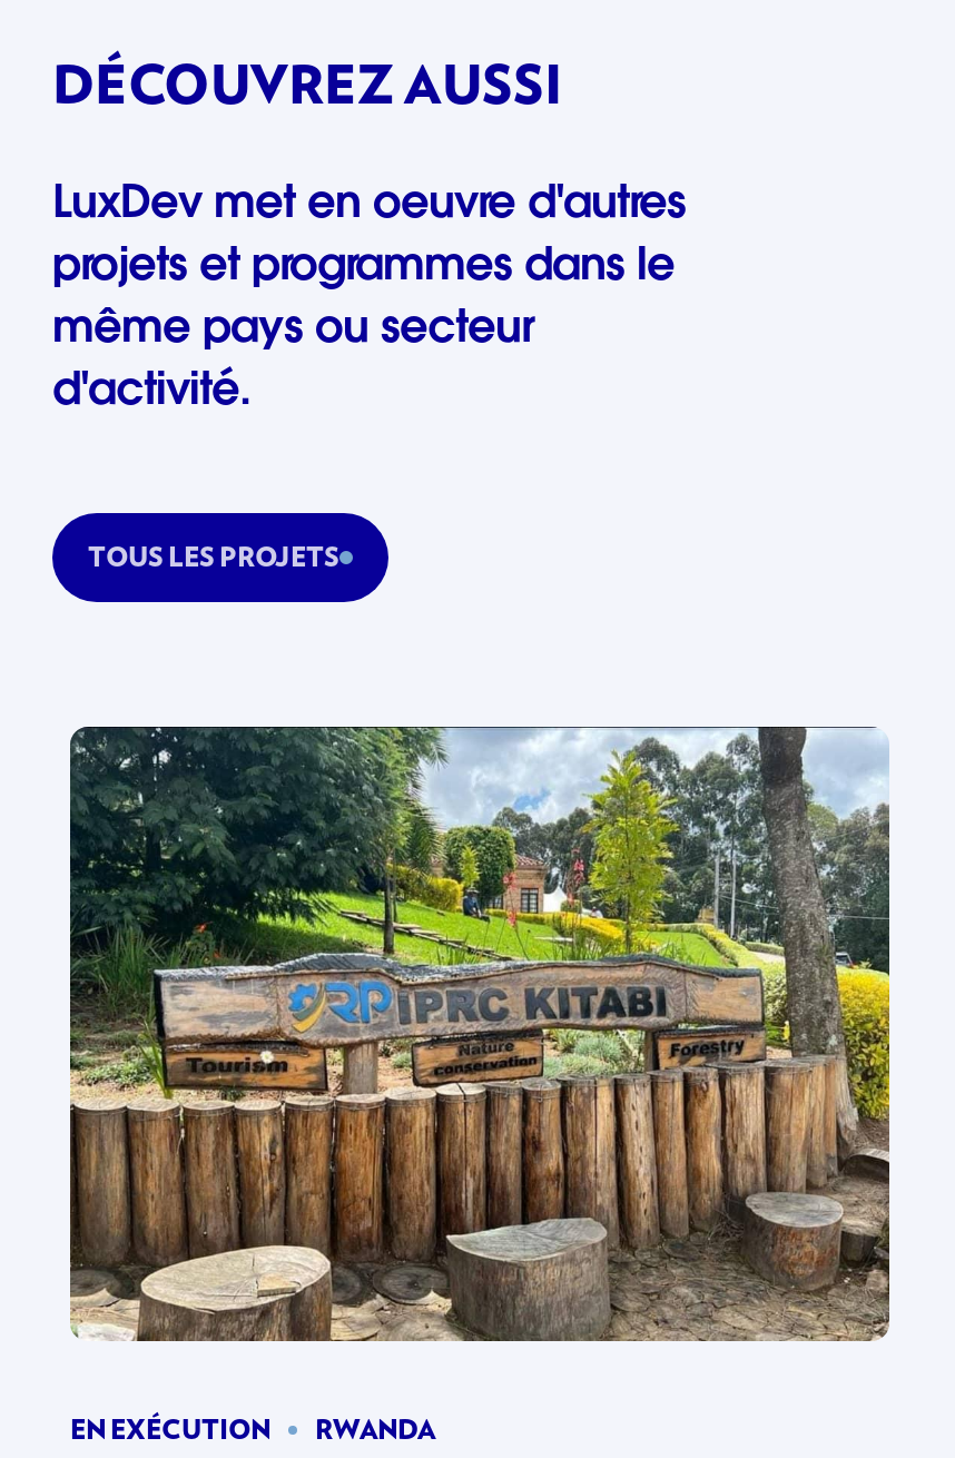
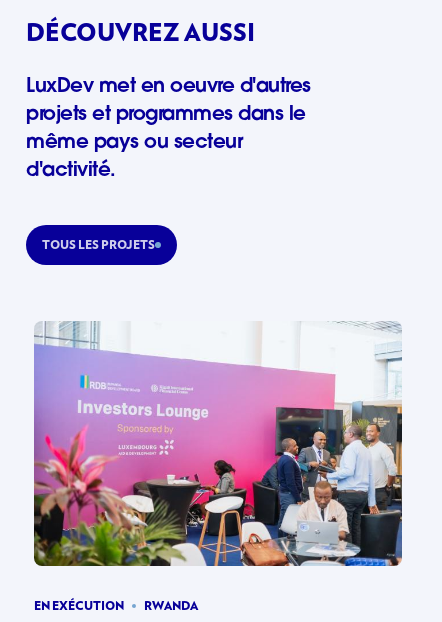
- [image]
+ [image]
